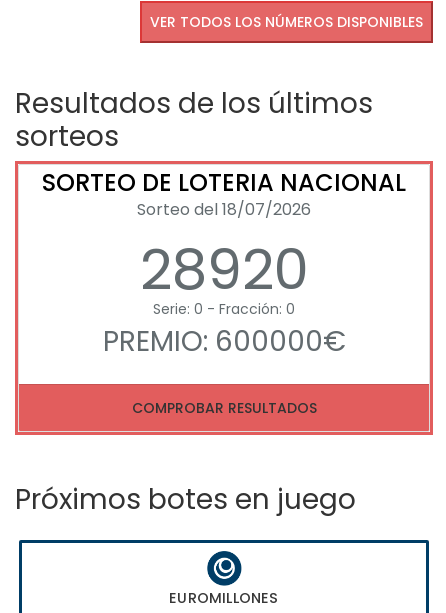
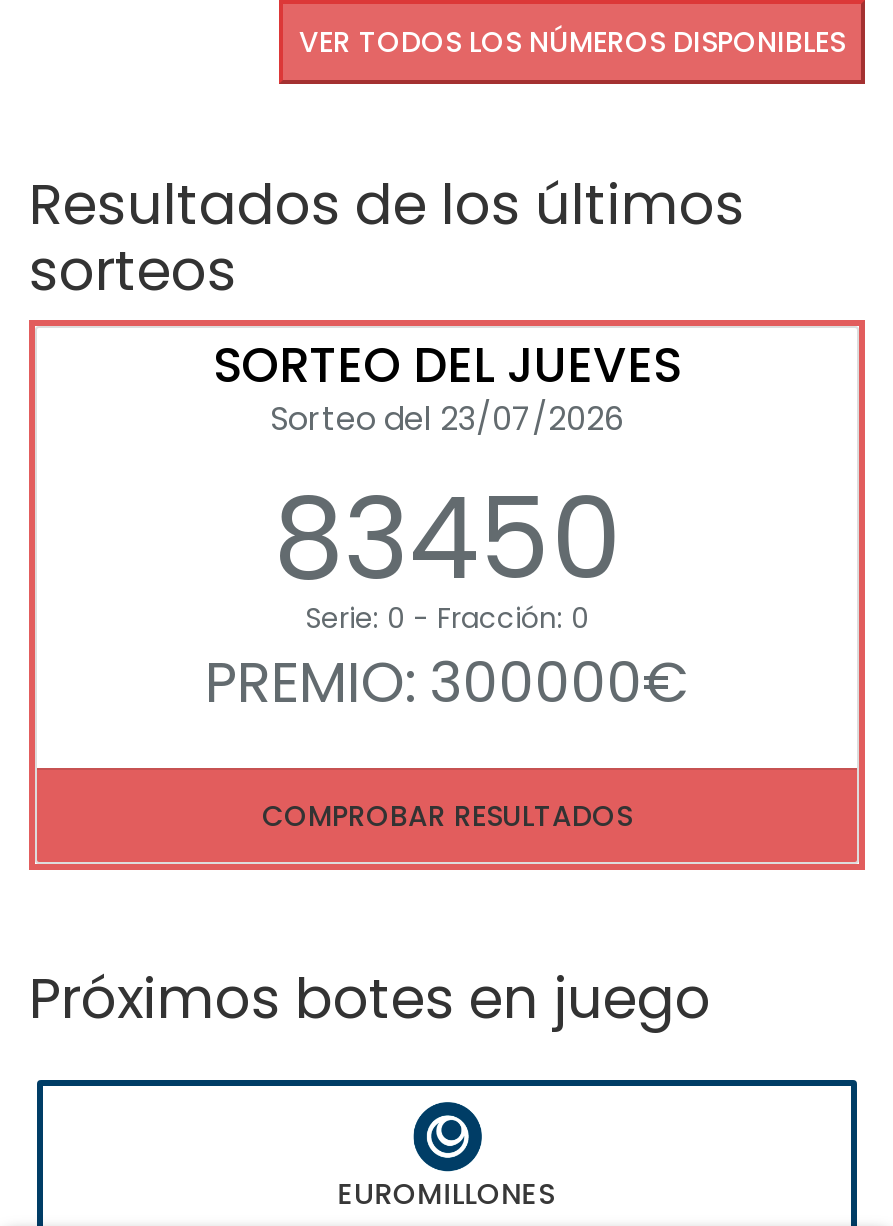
- SORTEO DE LOTERIA NACIONAL
- Sorteo del 18/07/2026
- 28920
+ SORTEO DEL JUEVES
+ Sorteo del 23/07/2026
+ 83450

- PREMIO: 600000€
+ PREMIO: 300000€
